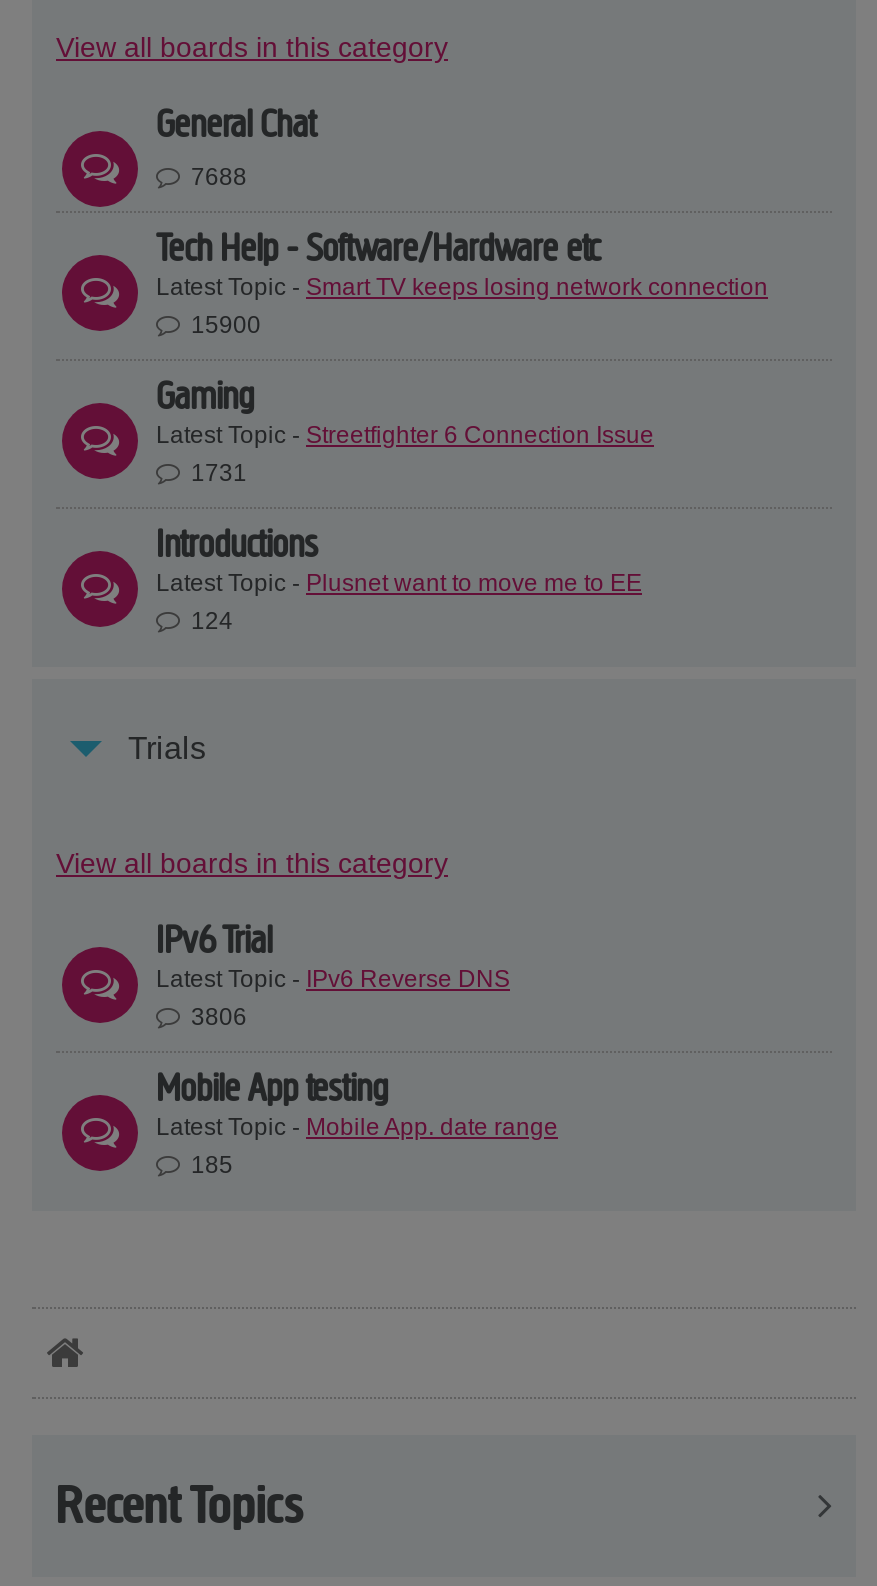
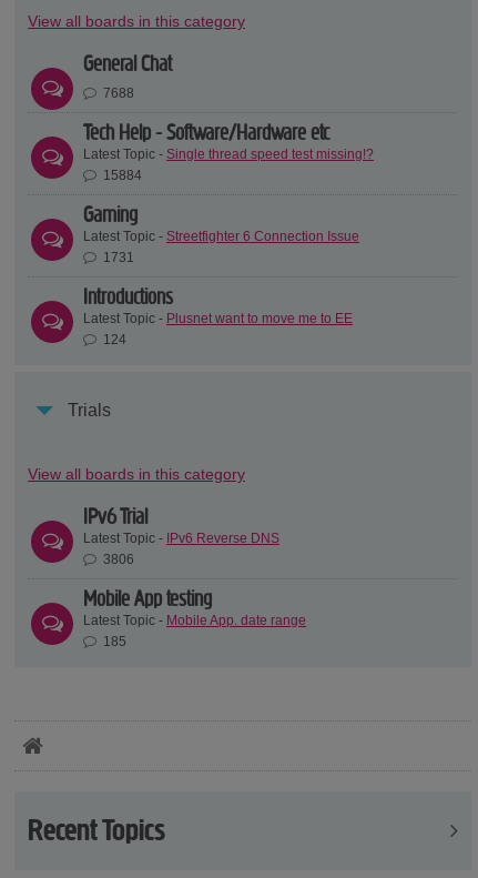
- Latest Topic - Smart TV keeps losing network connection
- 15900
+ Latest Topic - Single thread speed test missing!?
+ 15884
